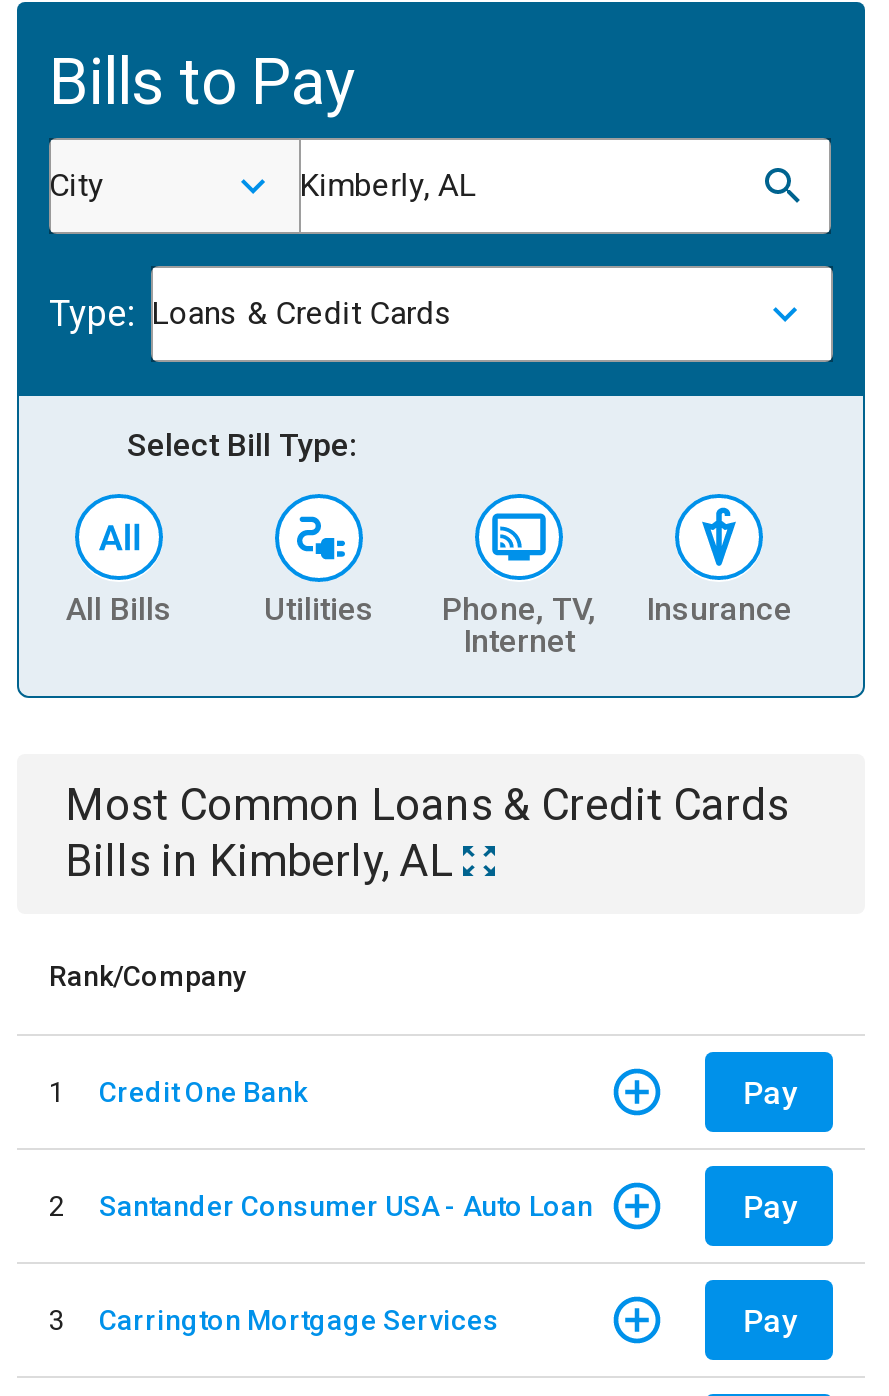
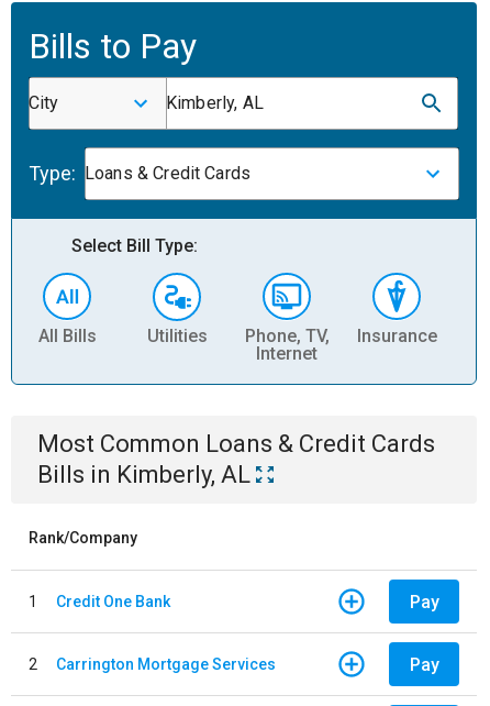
- Santander Consumer USA - Auto Loan
- Pay
- 3
